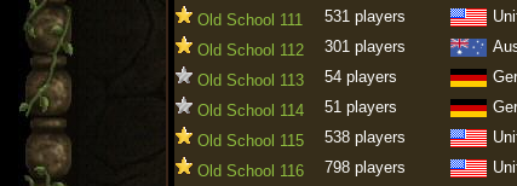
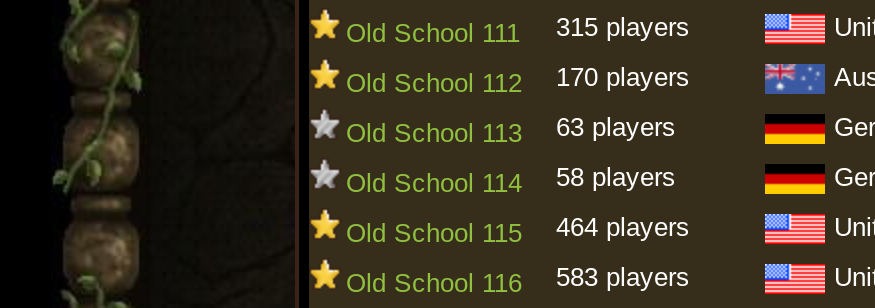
- Old School 111 531 players
+ Old School 111 315 players

- Old School 112 301 players
+ Old School 112 170 players

- Old School 113 54 players
+ Old School 113 63 players

- Old School 114 51 players
+ Old School 114 58 players

- Old School 115 538 players
+ Old School 115 464 players

- Old School 116 798 players
+ Old School 116 583 players
